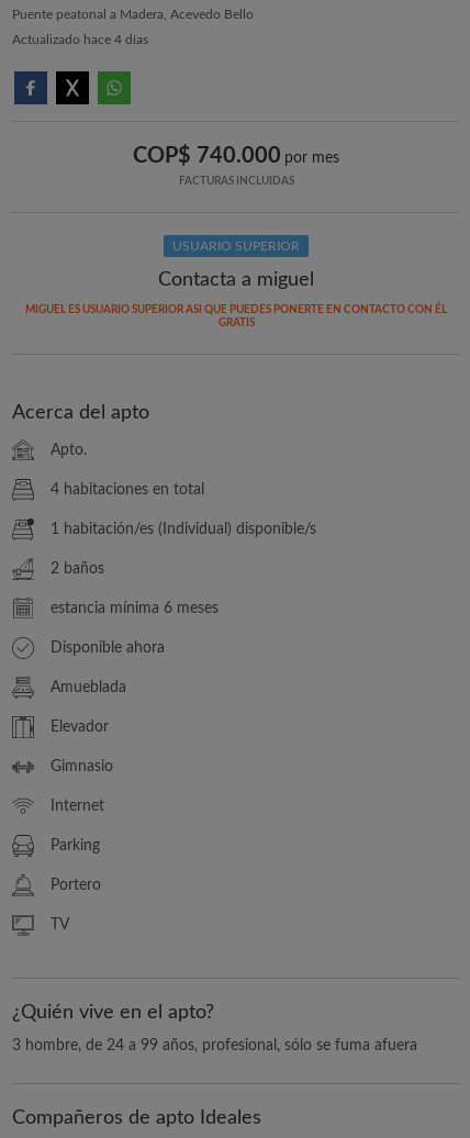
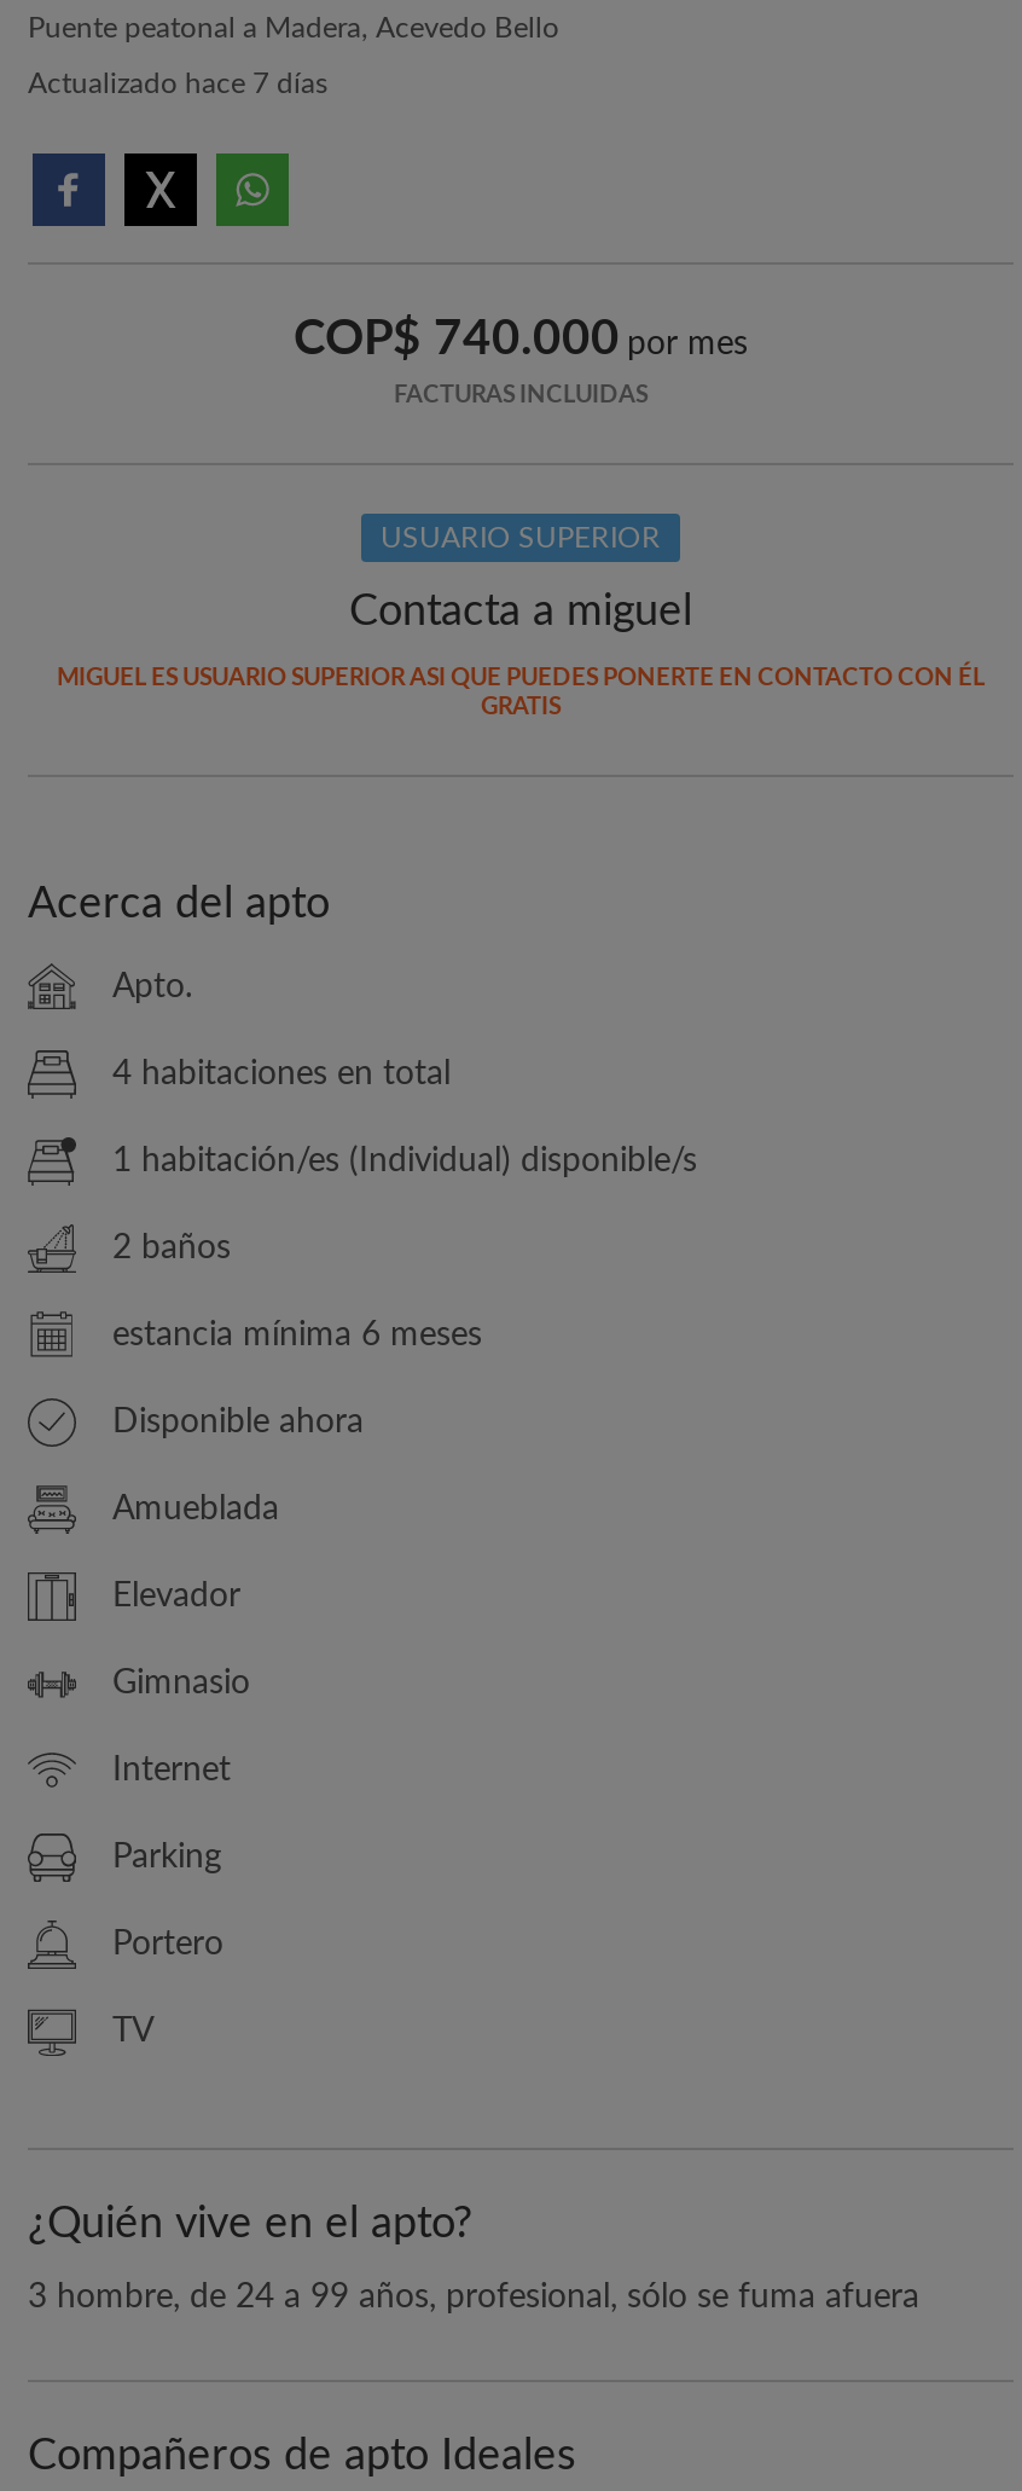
- Actualizado hace 4 días
+ Actualizado hace 7 días
